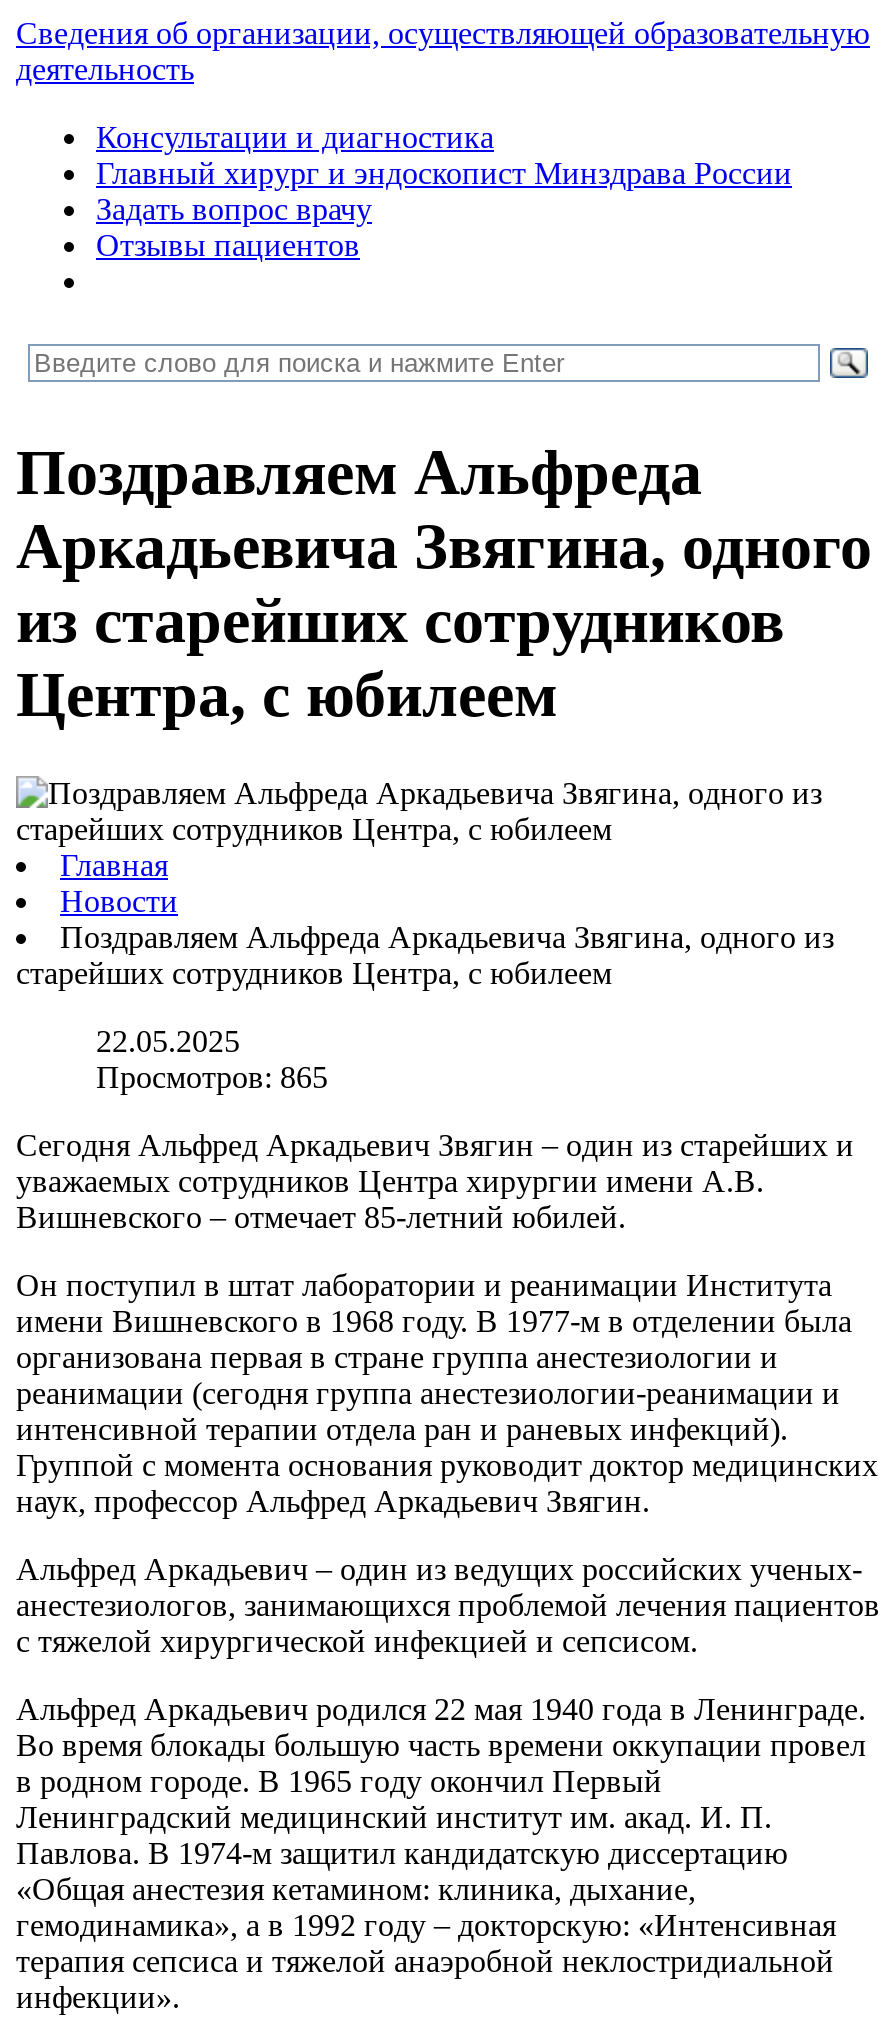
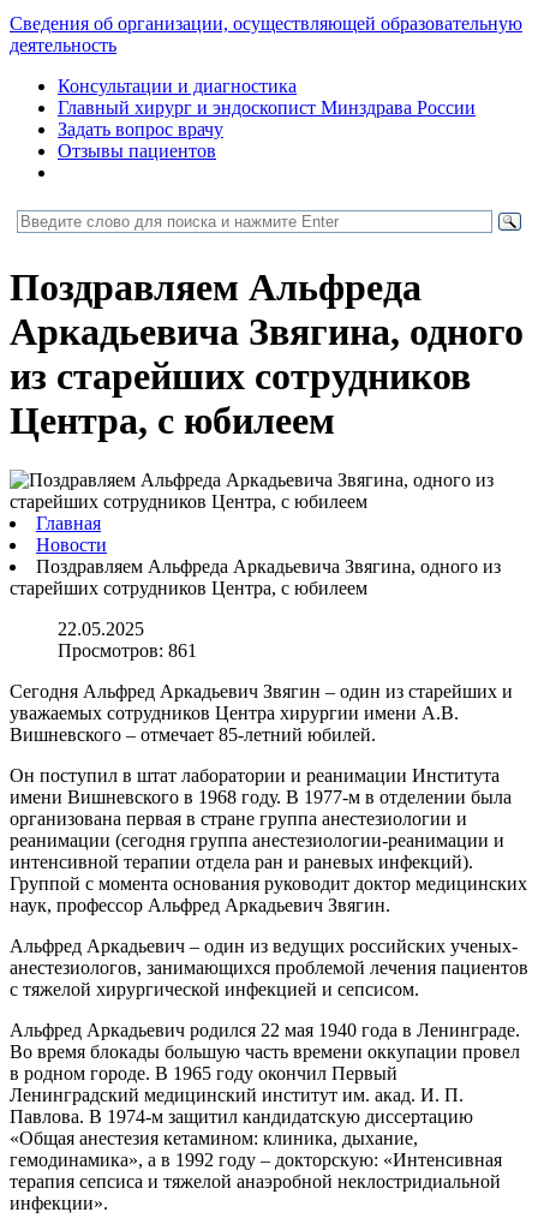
- Просмотров: 865
+ Просмотров: 861
